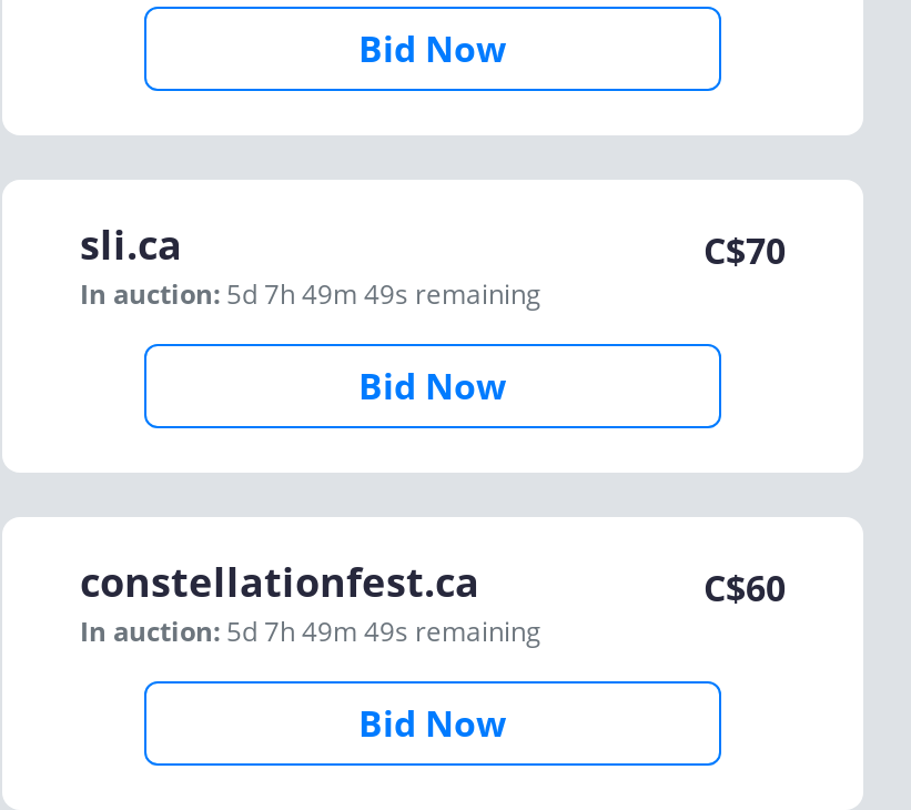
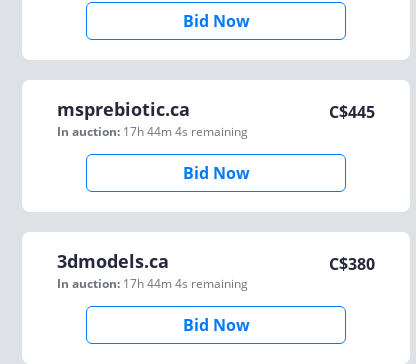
- sli.ca
- In auction: 5d 7h 49m 49s remaining
+ msprebiotic.ca
+ In auction: 17h 44m 4s remaining

- C$70
+ C$445

- constellationfest.ca
- In auction: 5d 7h 49m 49s remaining
+ 3dmodels.ca
+ In auction: 17h 44m 4s remaining

- C$60
+ C$380
